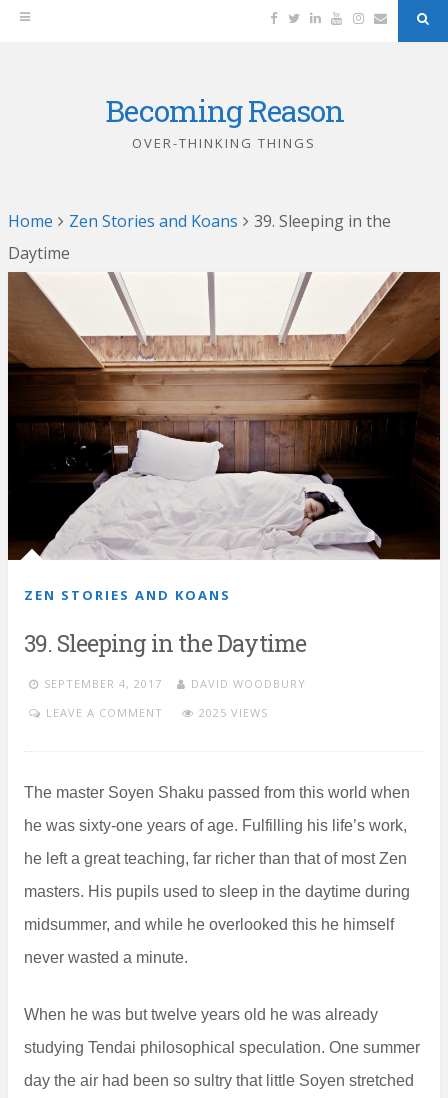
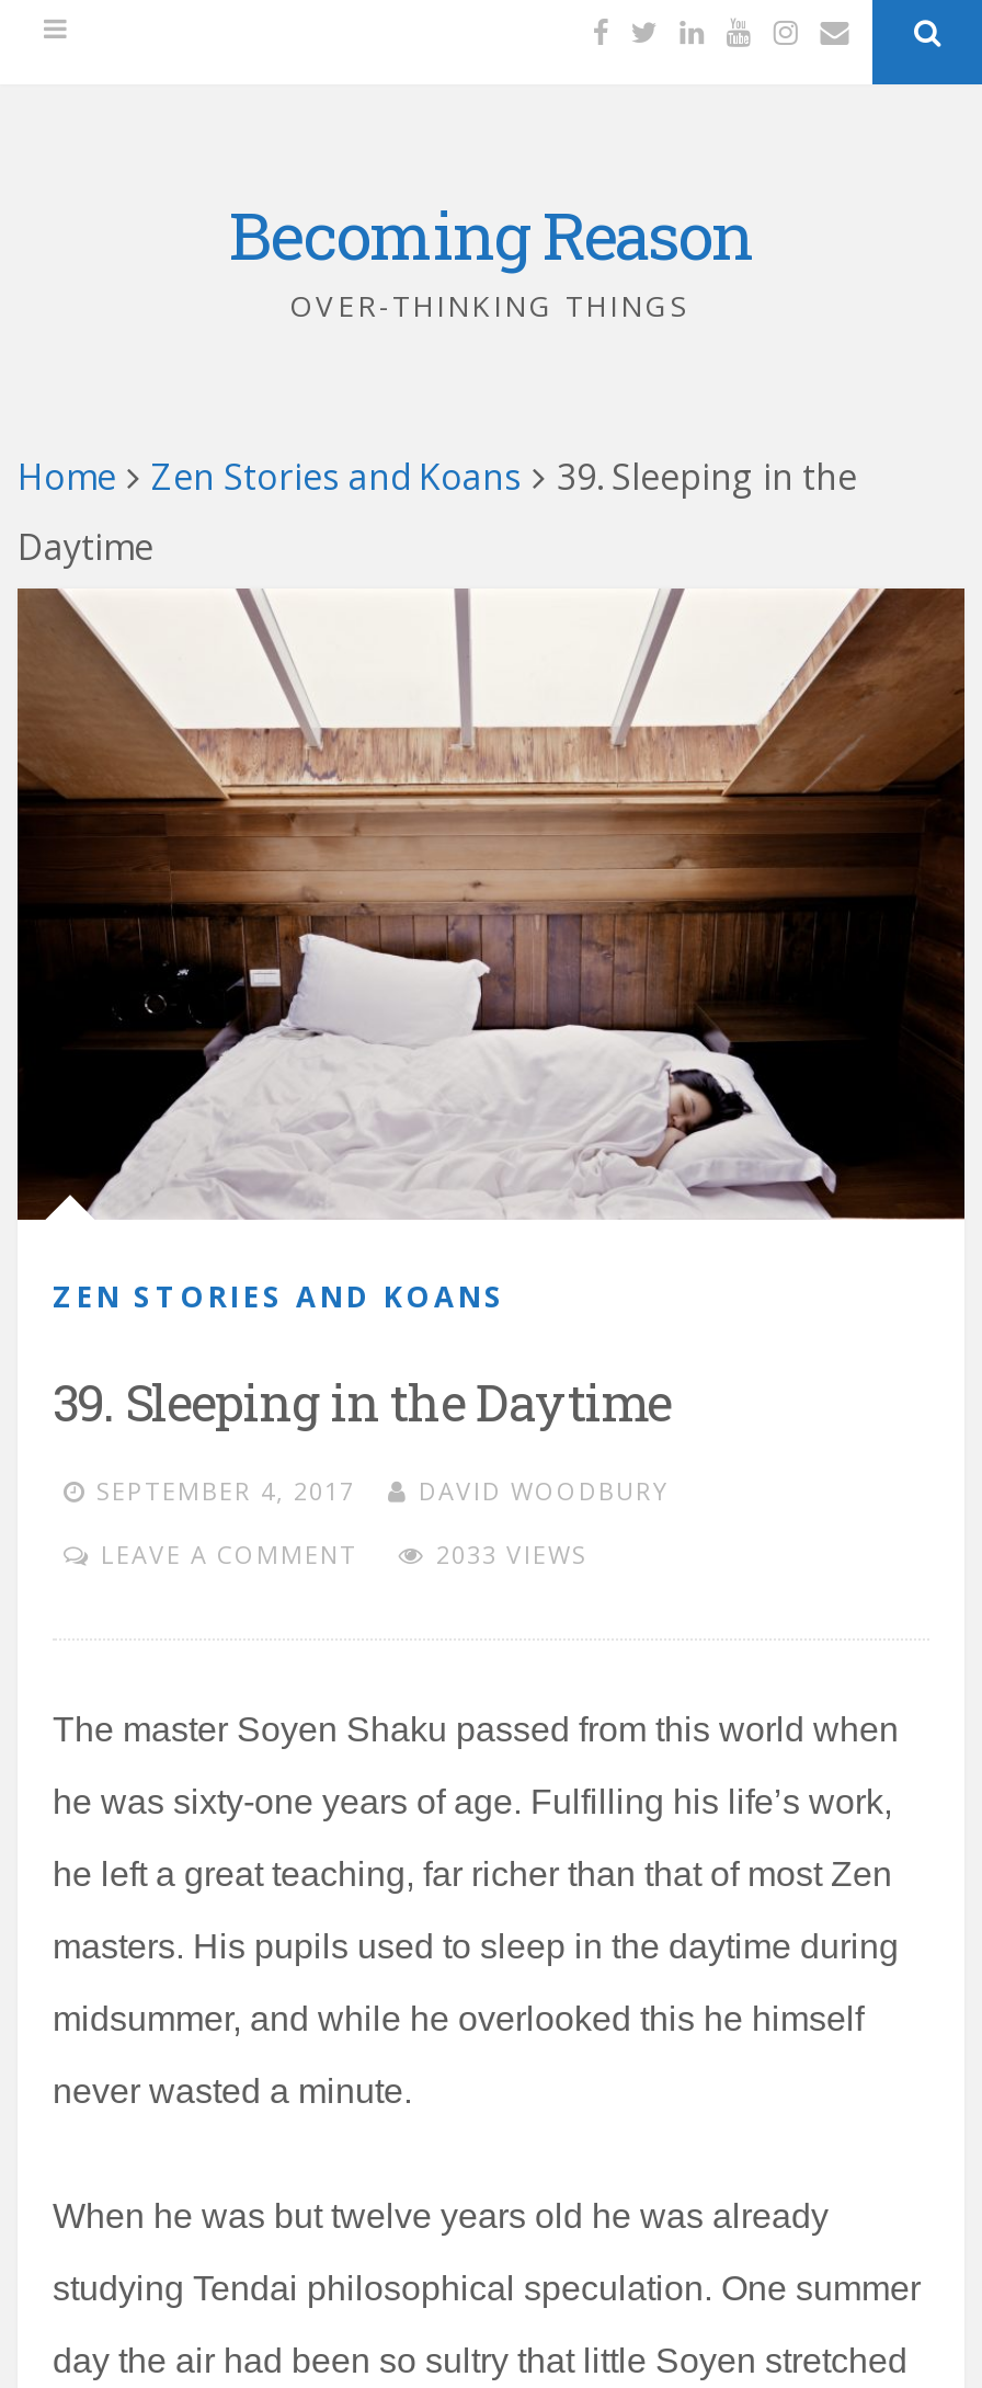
- 2025 VIEWS
+ 2033 VIEWS
